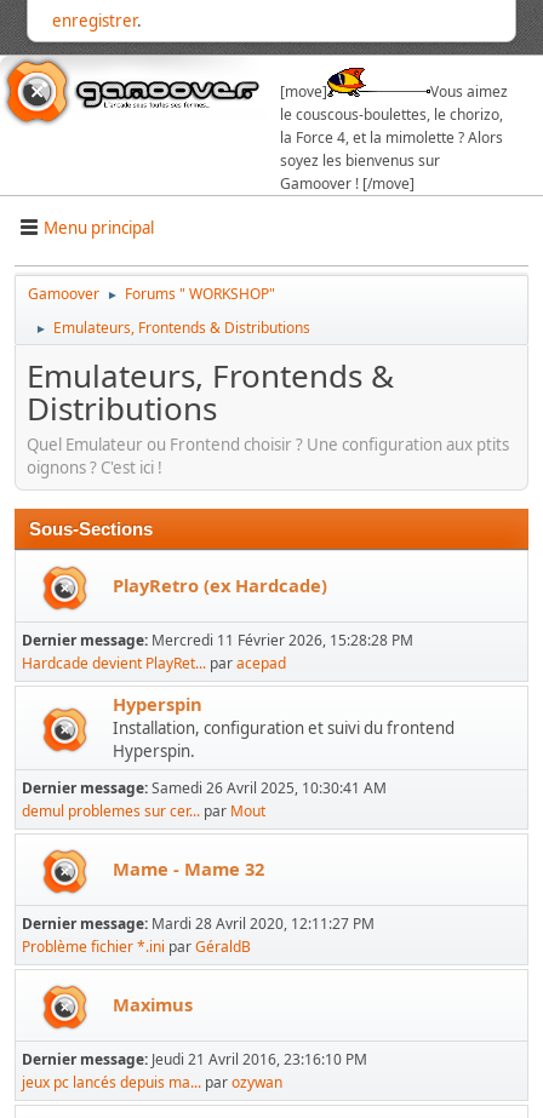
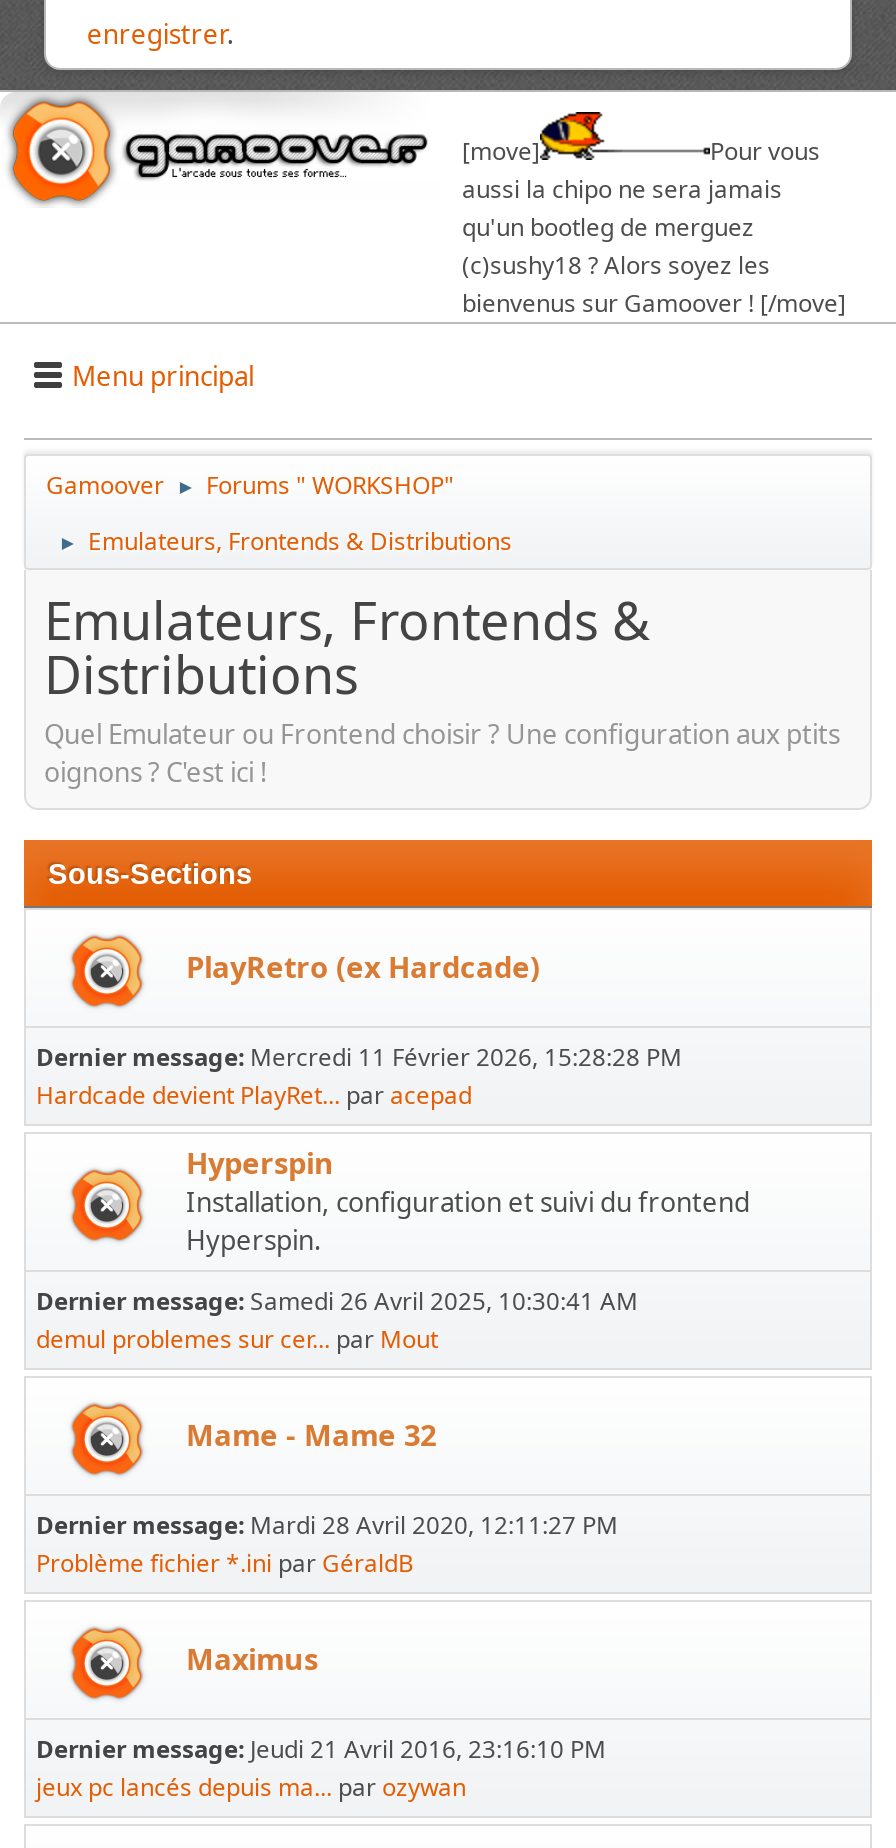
- Vous aimez
- le couscous-boulettes, le chorizo,
- la Force 4, et la mimolette ? Alors
- soyez les bienvenus sur
- Gamoover ! [/move]
+ Pour vous
+ aussi la chipo ne sera jamais
+ qu'un bootleg de merguez
+ (c)sushy18 ? Alors soyez les
+ bienvenus sur Gamoover ! [/move]
